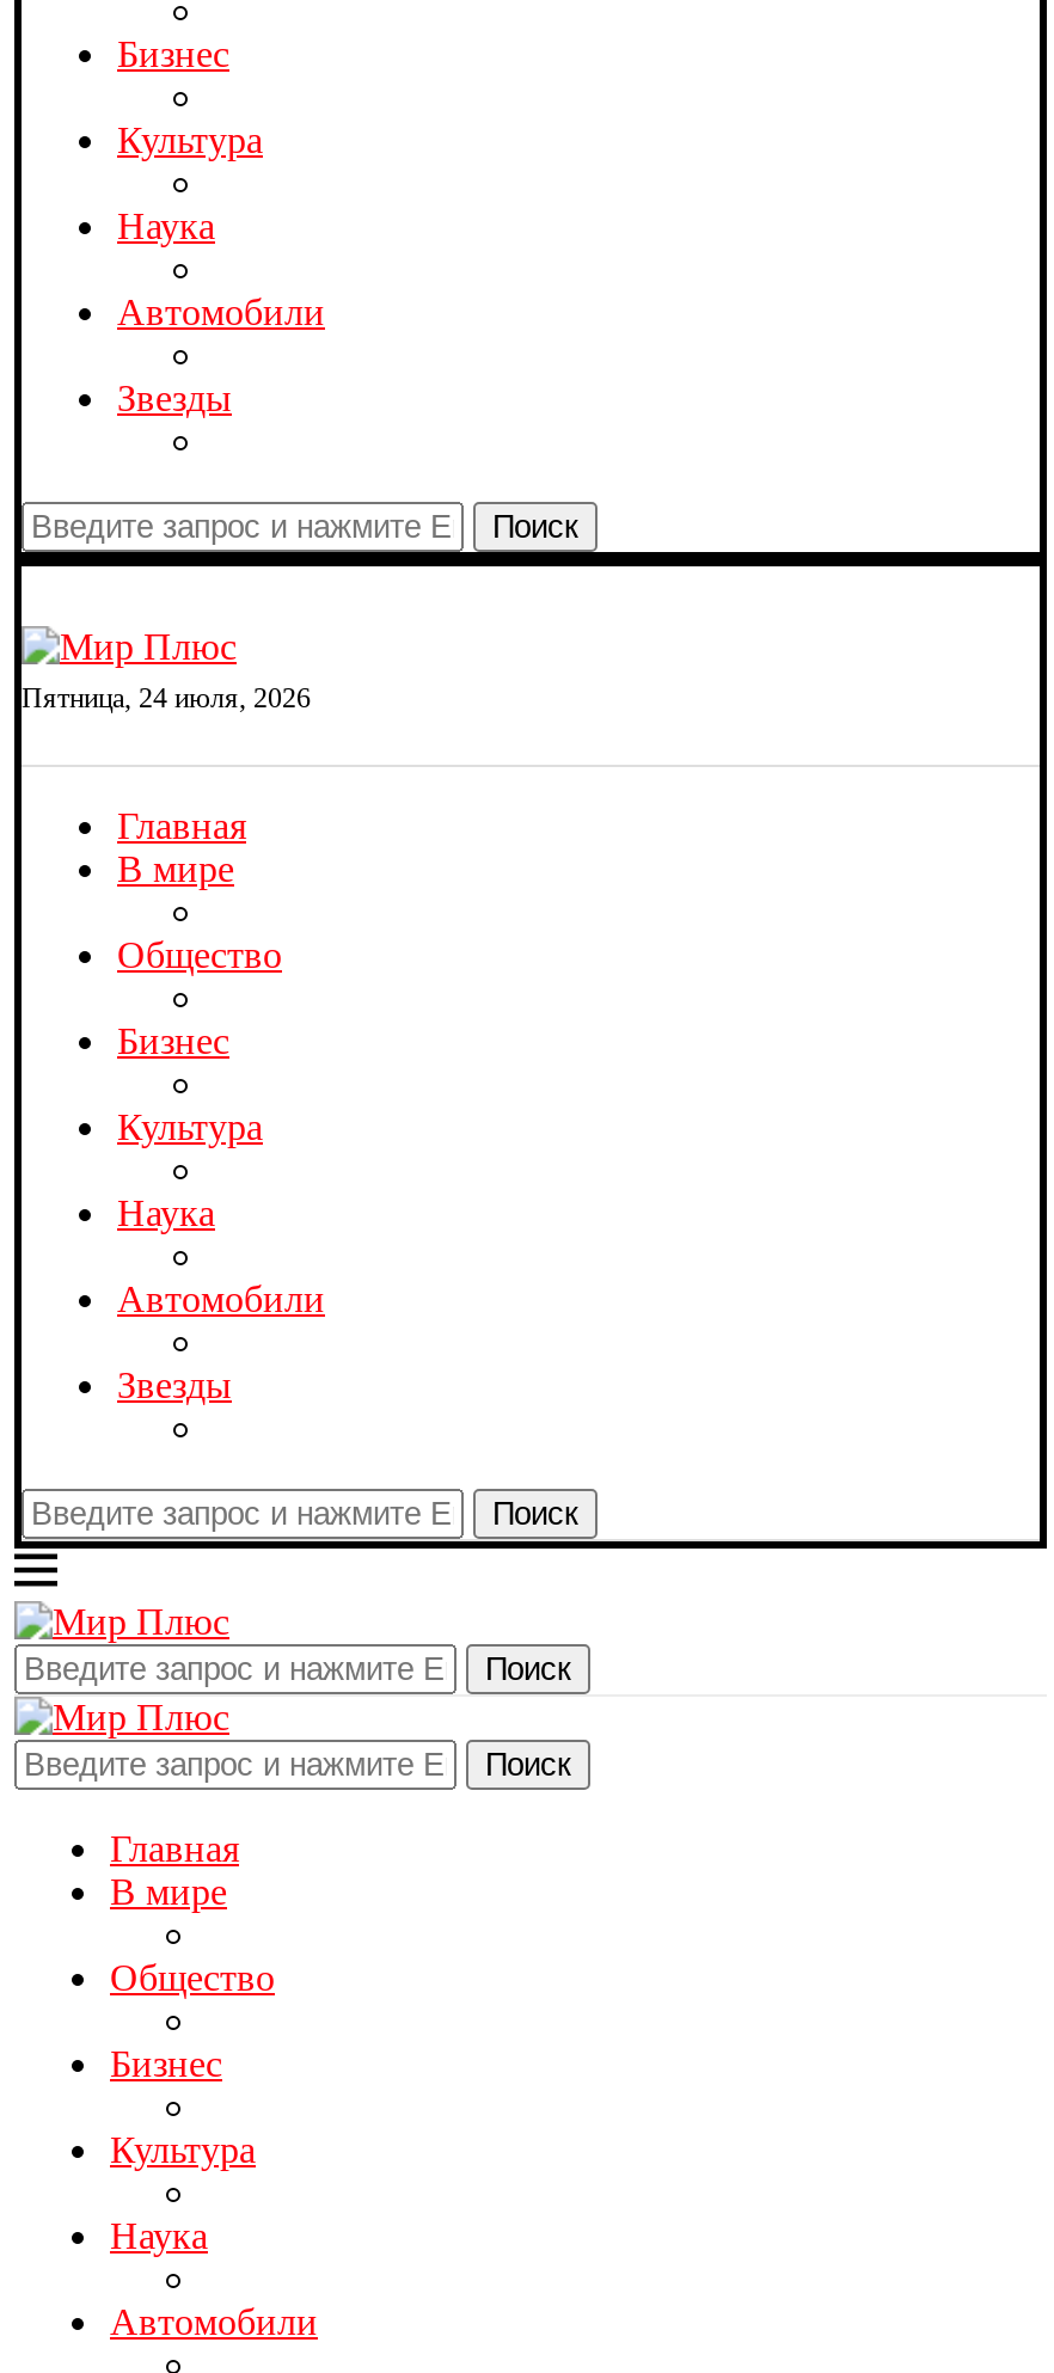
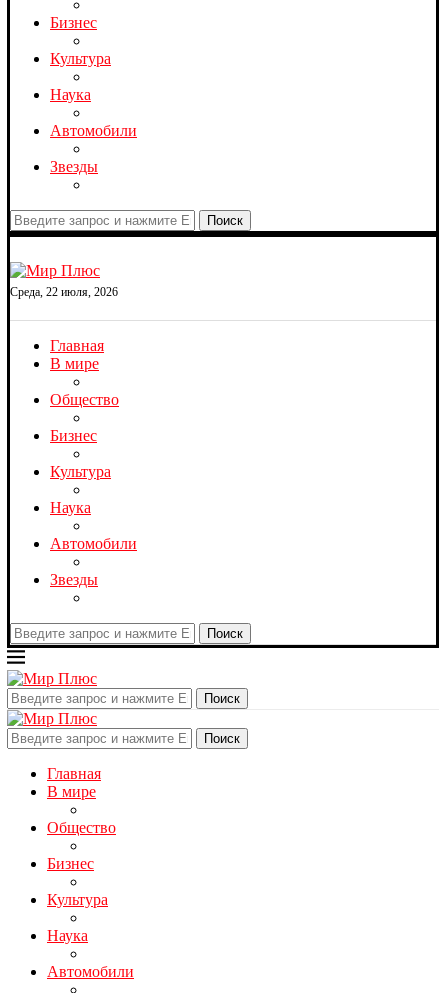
- Пятница, 24 июля, 2026
+ Среда, 22 июля, 2026
